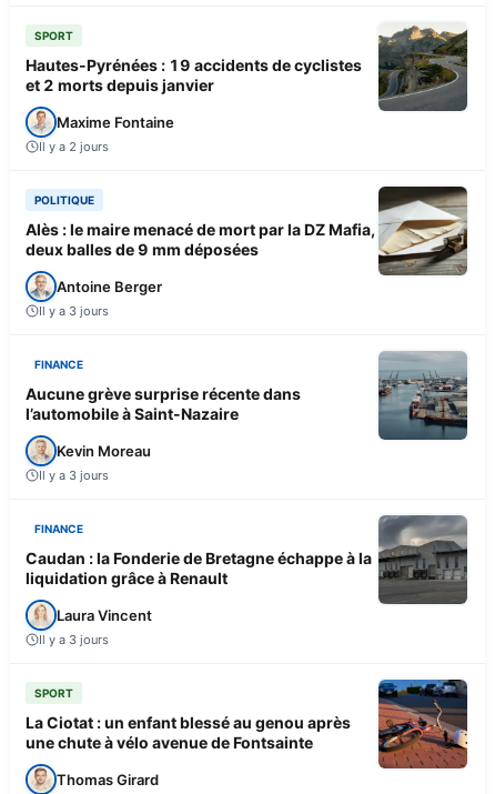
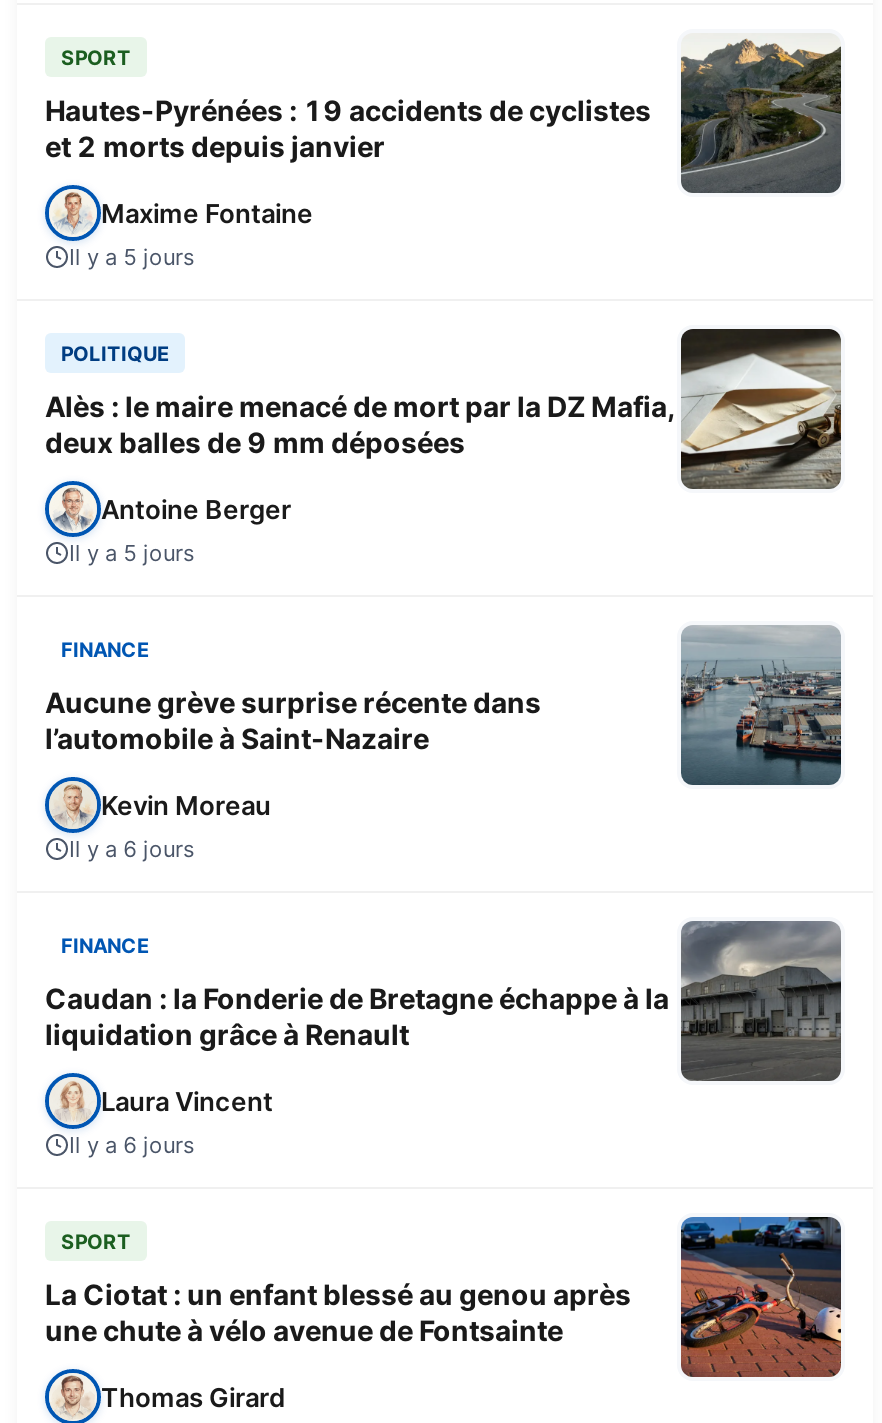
- Il y a 2 jours
+ Il y a 5 jours

- Il y a 3 jours
+ Il y a 5 jours

- Il y a 3 jours
+ Il y a 6 jours

- Il y a 3 jours
+ Il y a 6 jours
